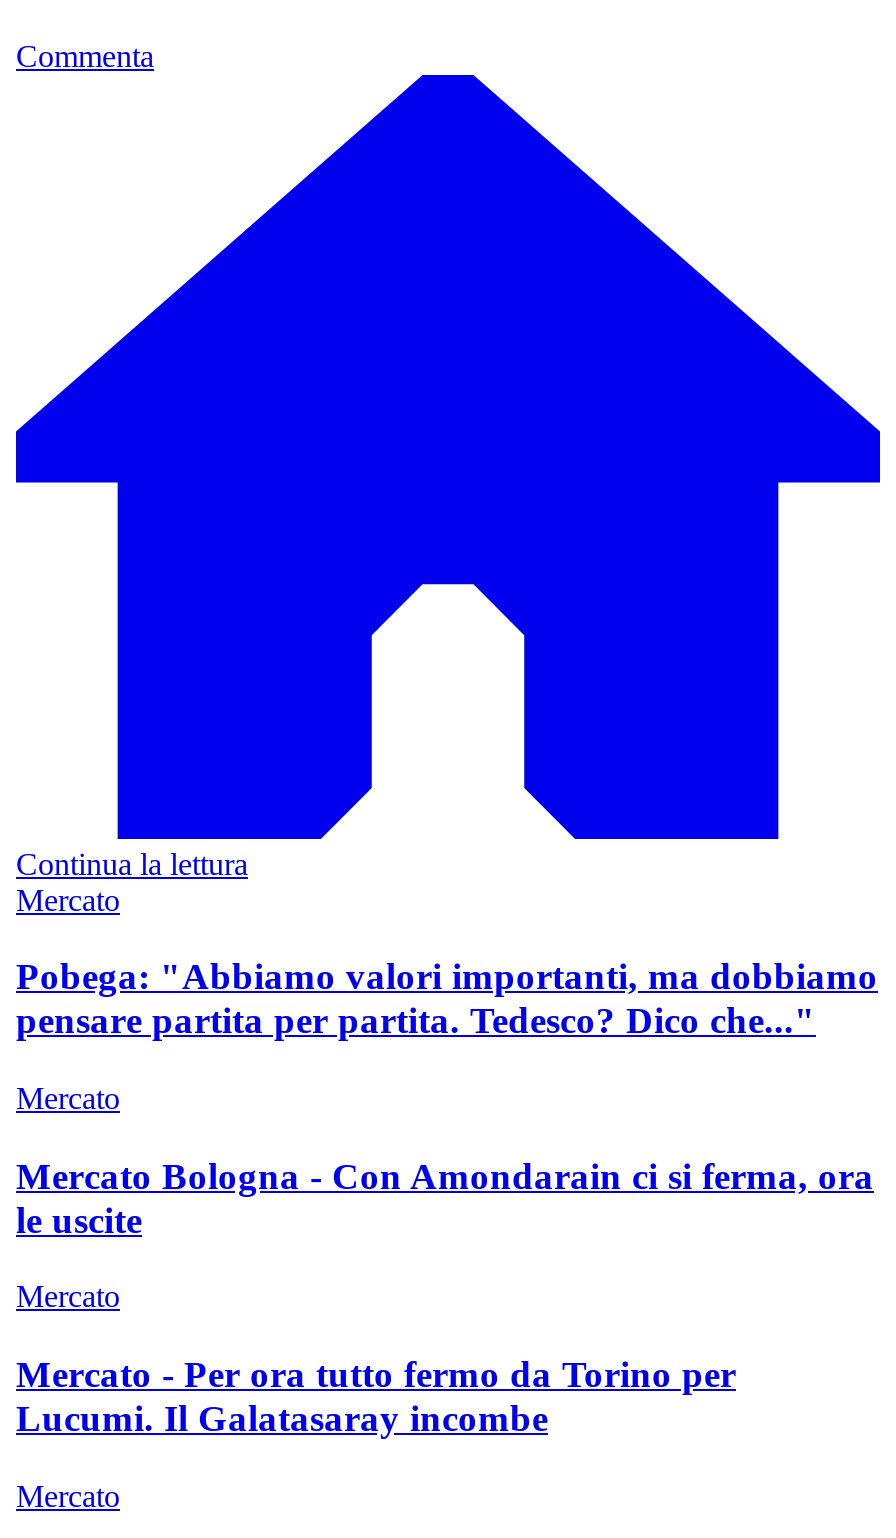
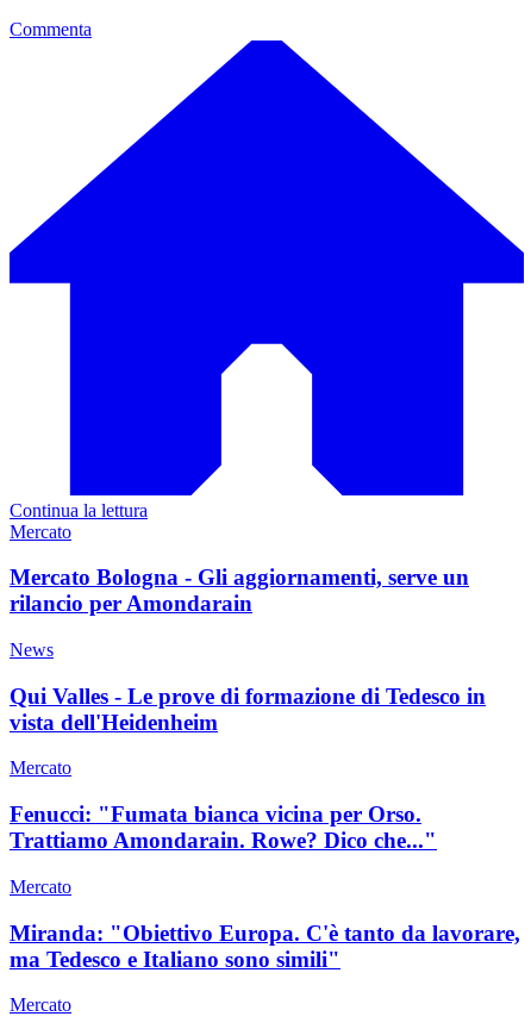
- Pobega: "Abbiamo valori importanti, ma dobbiamo
- pensare partita per partita. Tedesco? Dico che..."
+ Mercato Bologna - Gli aggiornamenti, serve un
+ rilancio per Amondarain
+ News
+ Qui Valles - Le prove di formazione di Tedesco in
+ vista dell'Heidenheim

- Mercato Bologna - Con Amondarain ci si ferma, ora
- le uscite
+ Fenucci: "Fumata bianca vicina per Orso.
+ Trattiamo Amondarain. Rowe? Dico che..."

- Mercato - Per ora tutto fermo da Torino per
- Lucumi. Il Galatasaray incombe
+ Miranda: "Obiettivo Europa. C'è tanto da lavorare,
+ ma Tedesco e Italiano sono simili"
